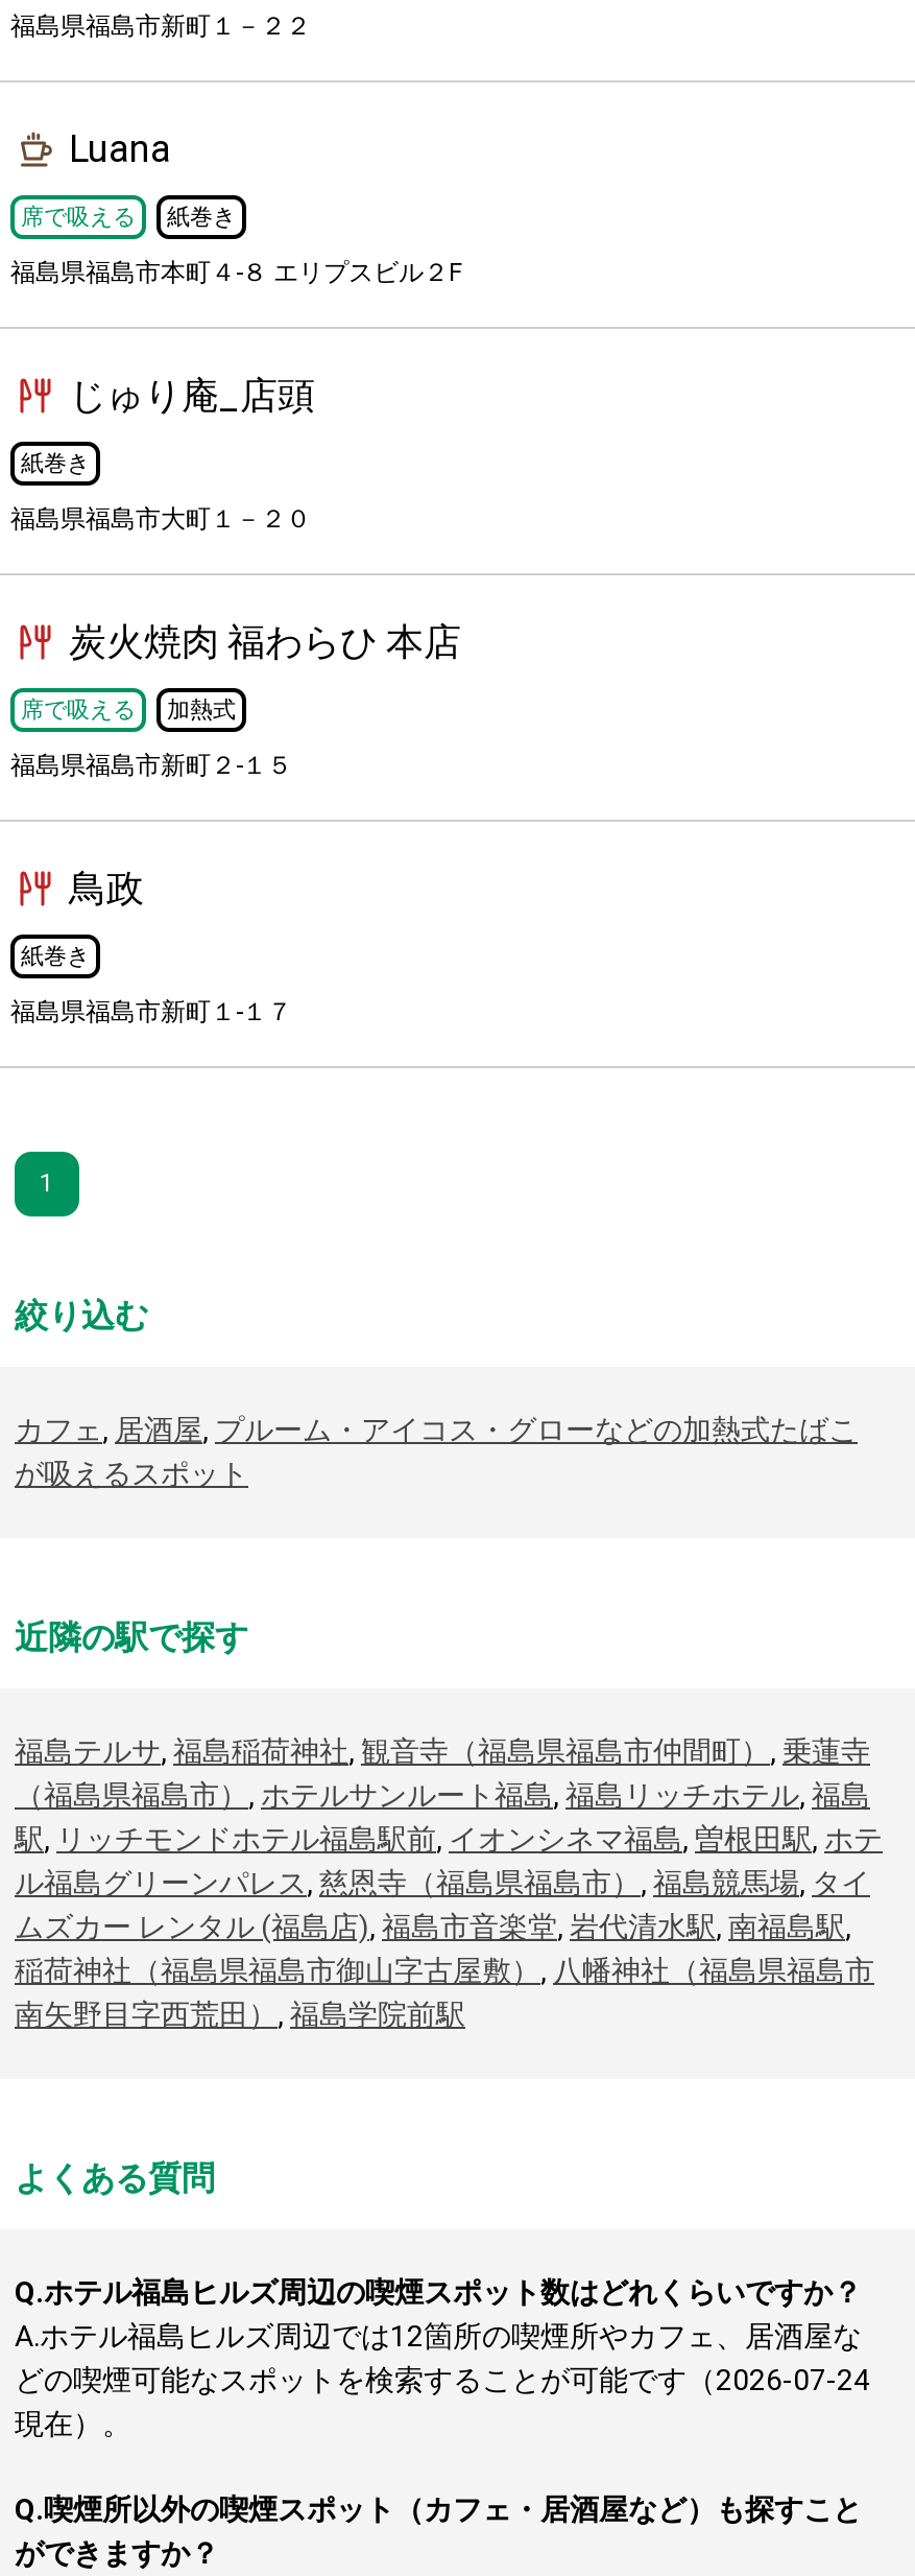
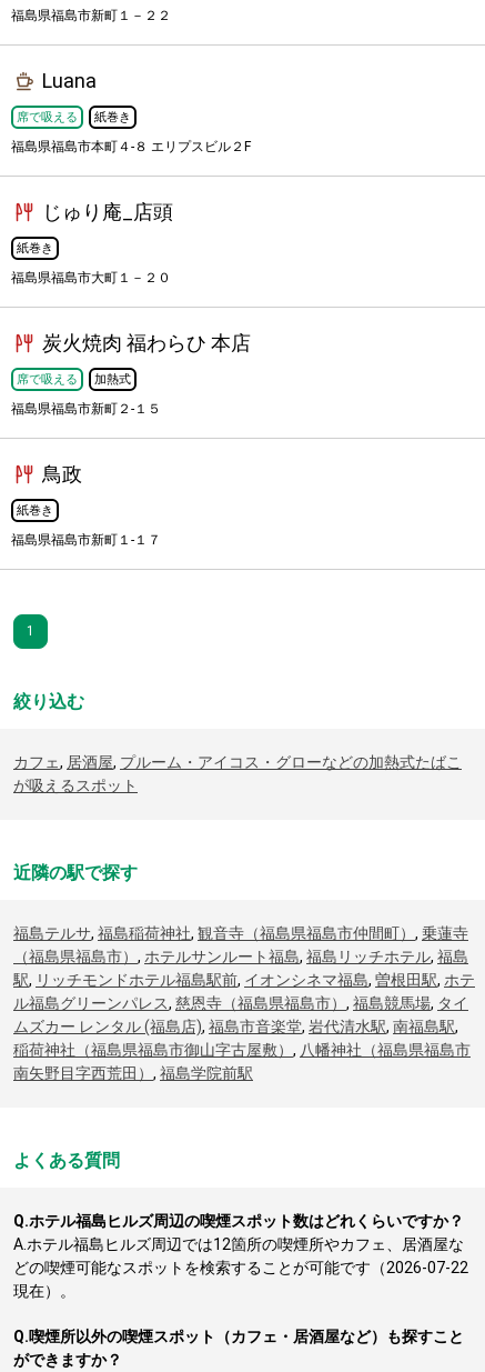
- どの喫煙可能なスポットを検索することが可能です（2026-07-24
+ どの喫煙可能なスポットを検索することが可能です（2026-07-22
